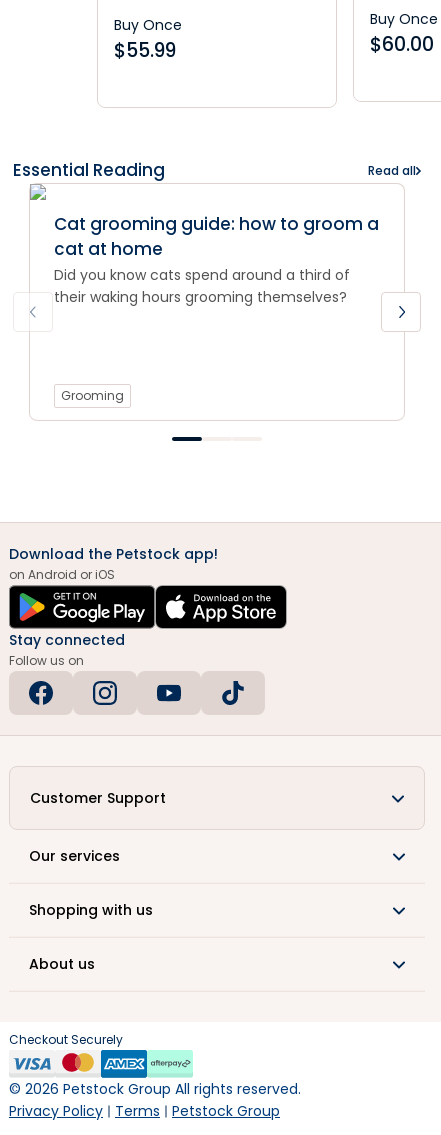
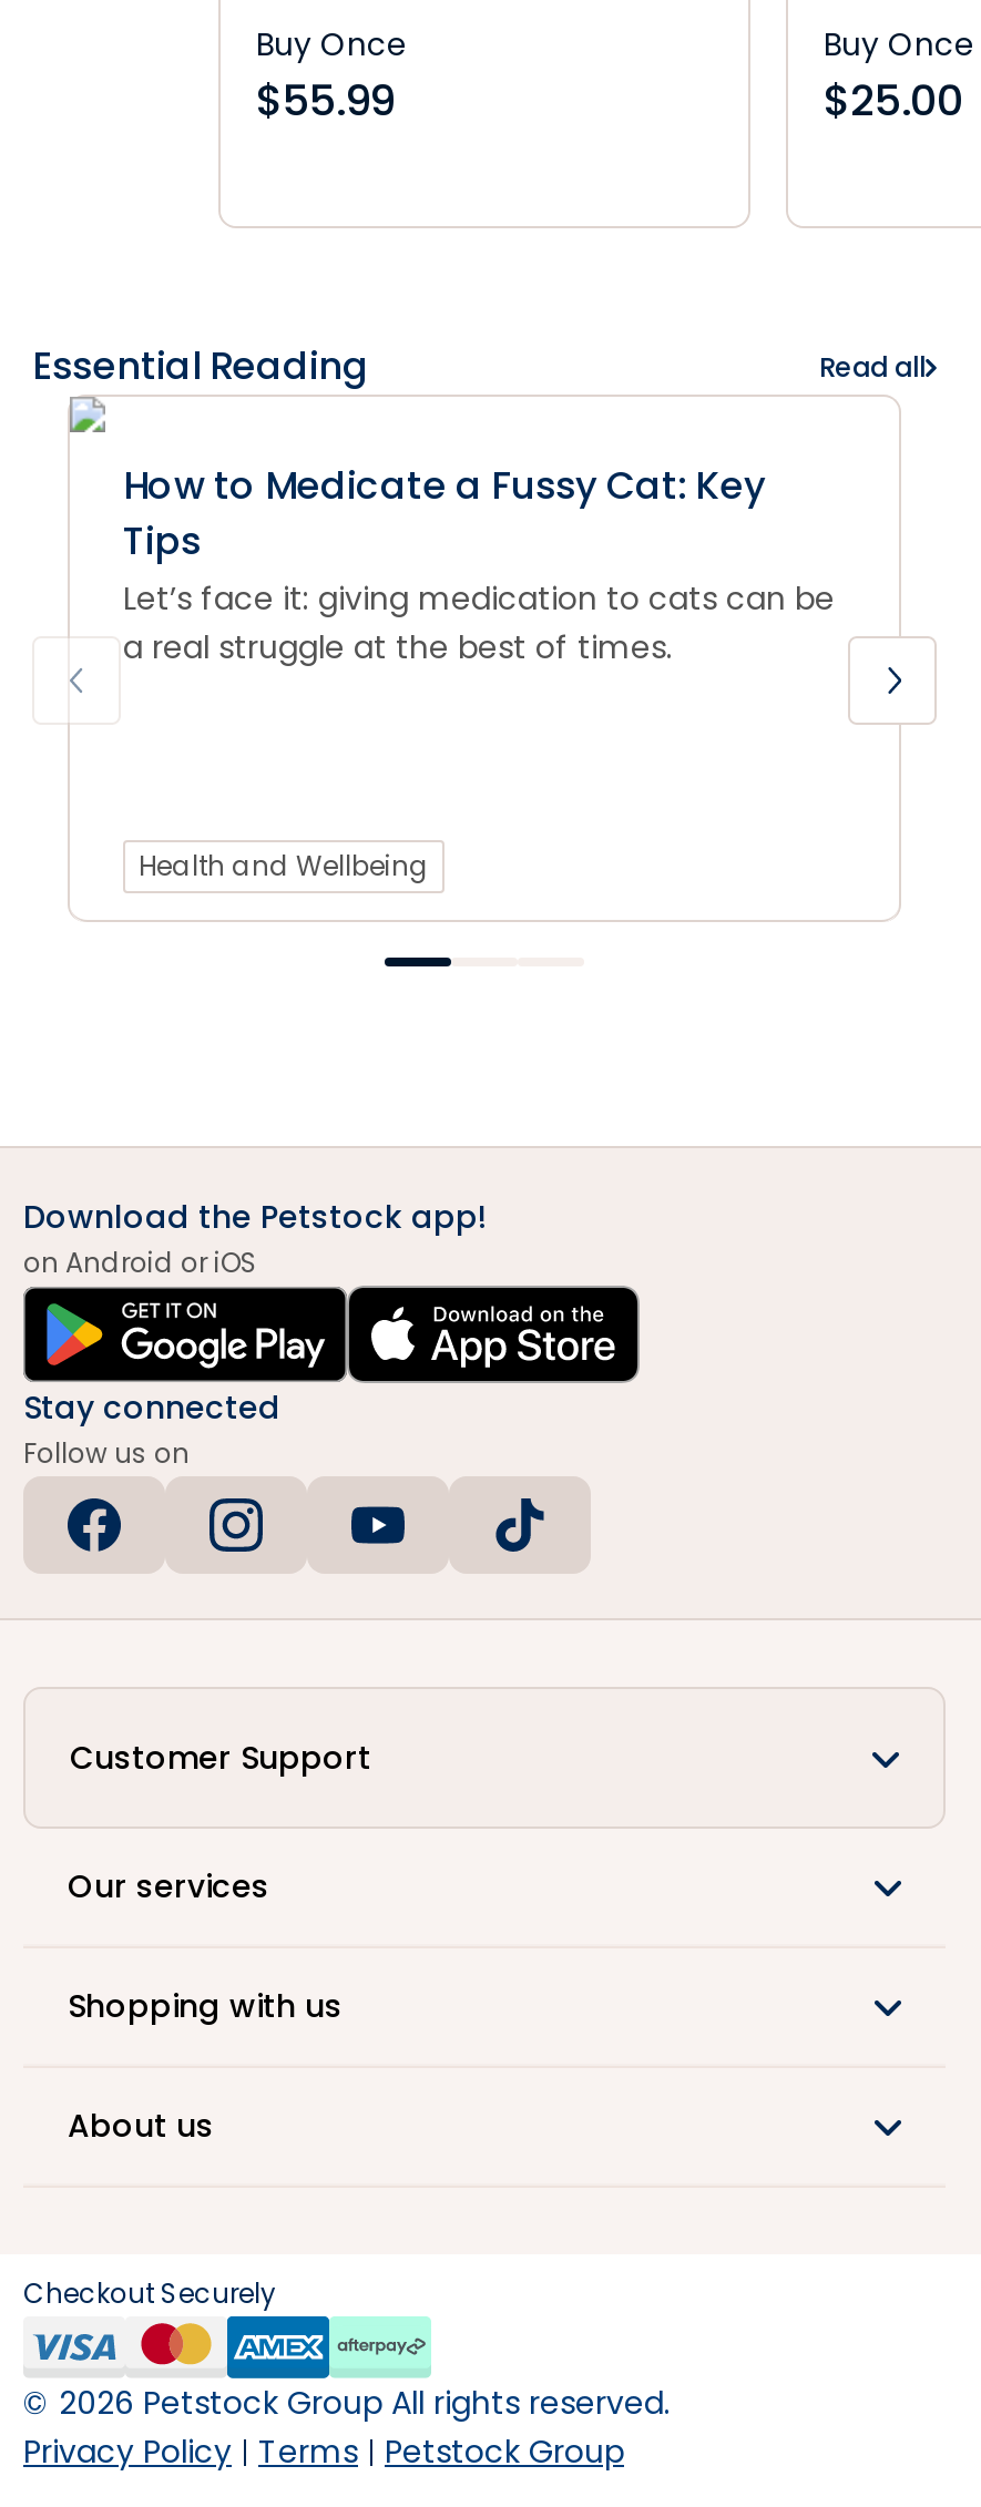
- $60.00
+ $25.00

- Cat grooming guide: how to groom a
- cat at home
- Did you know cats spend around a third of
- their waking hours grooming themselves?
+ How to Medicate a Fussy Cat: Key
+ Tips
+ Let’s face it: giving medication to cats can be
+ a real struggle at the best of times.

- Grooming
+ Health and Wellbeing
